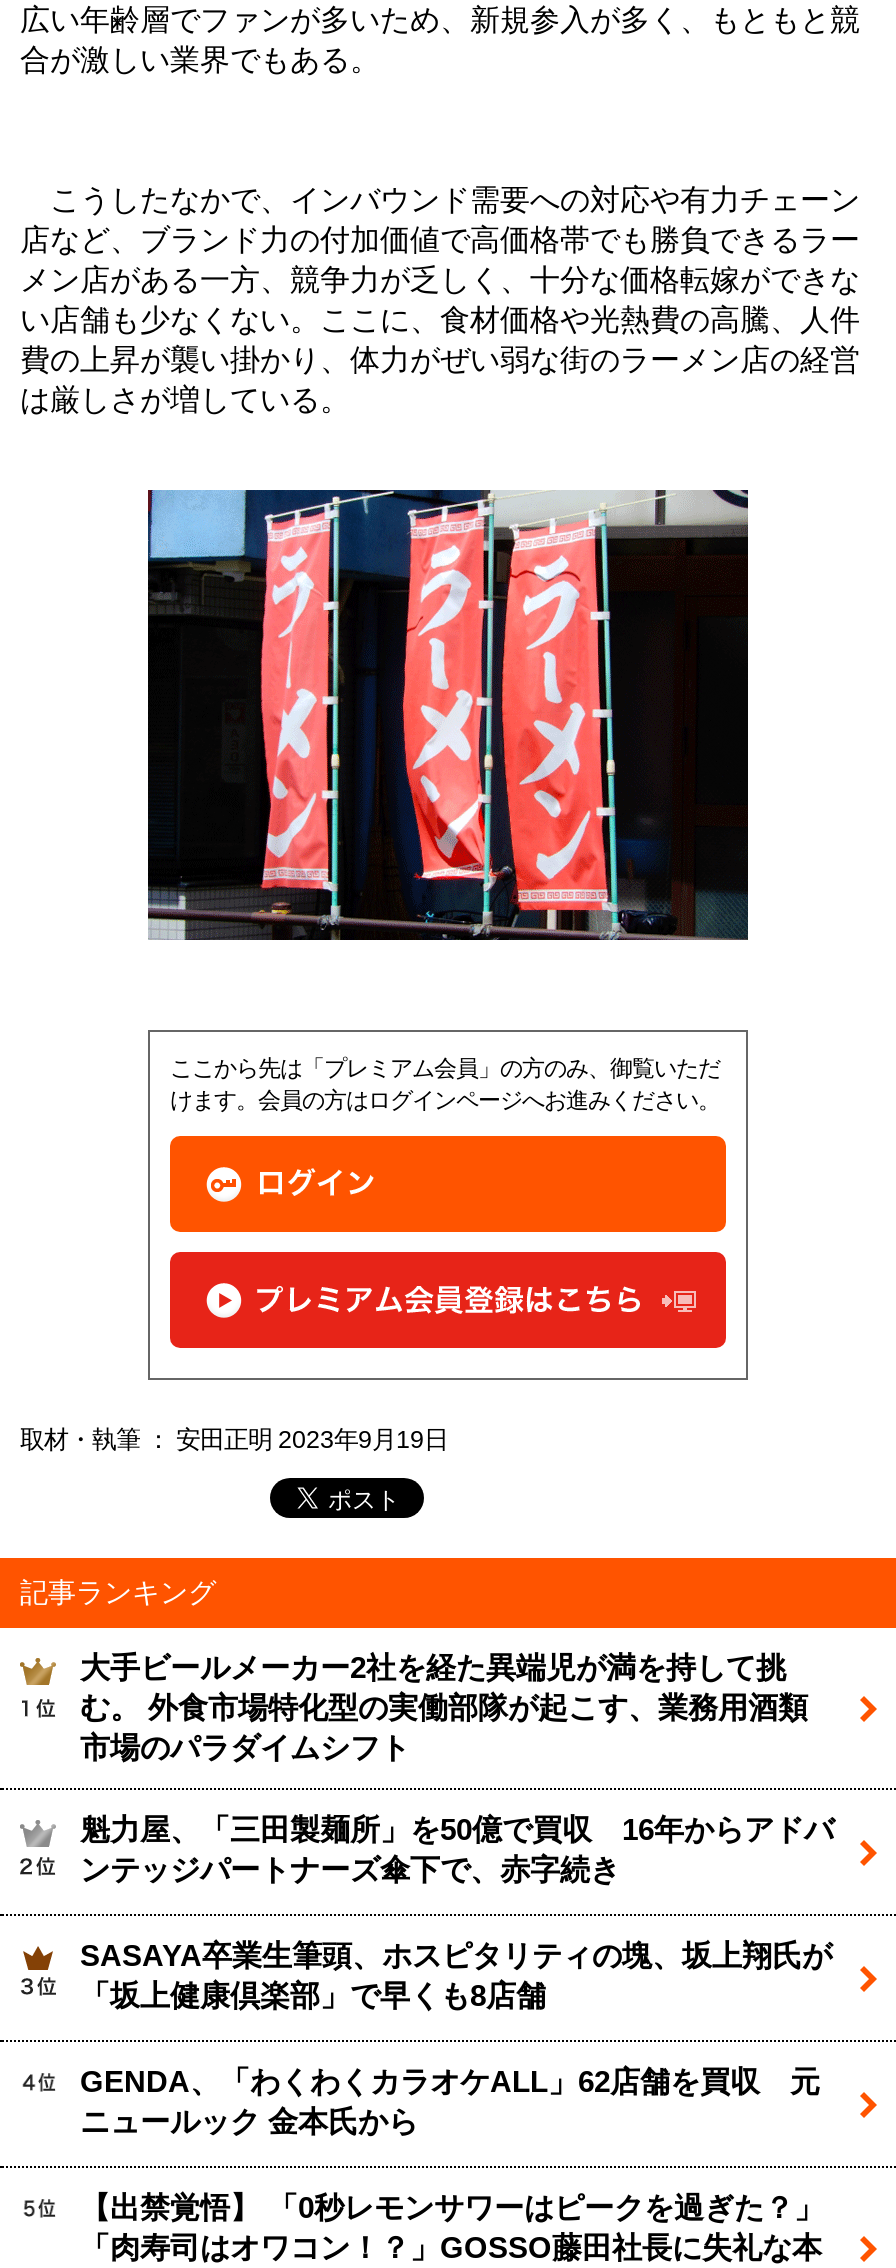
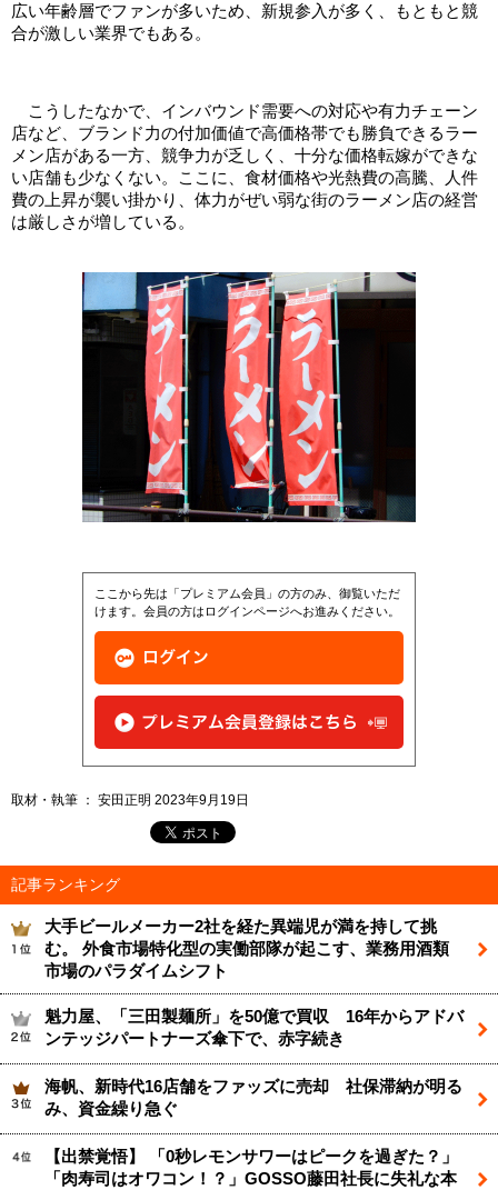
- SASAYA卒業生筆頭、ホスピタリティの塊、坂上翔氏が
- 「坂上健康倶楽部」で早くも8店舗
- GENDA、「わくわくカラオケALL」62店舗を買収 元
- ニュールック 金本氏から
+ 海帆、新時代16店舗をファッズに売却 社保滞納が明る
+ み、資金繰り急ぐ
